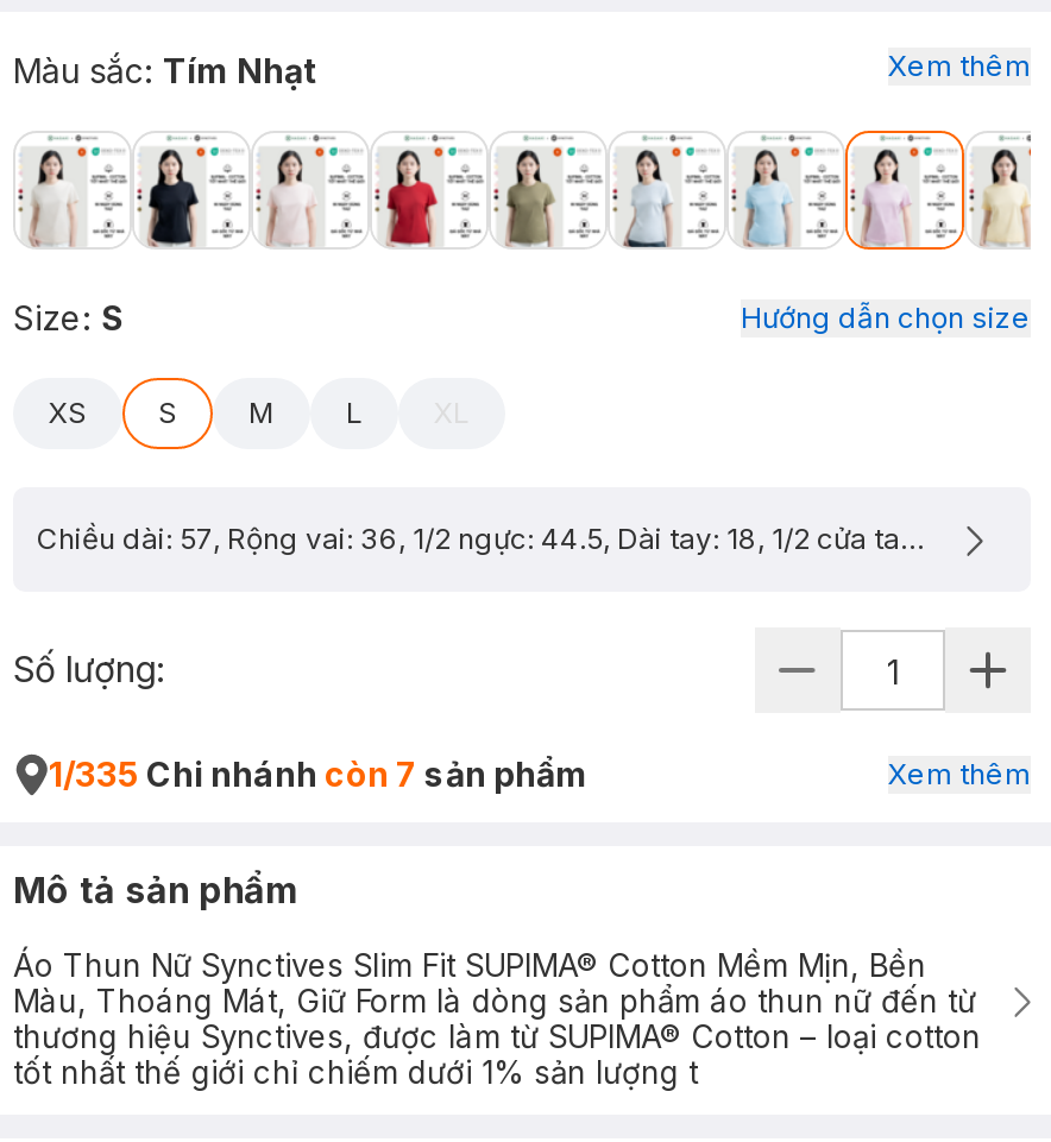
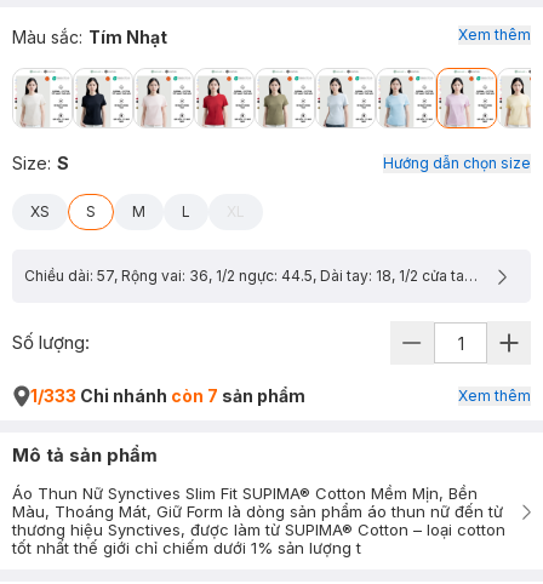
- 1/335 Chi nhánh còn 7 sản phẩm
+ 1/333 Chi nhánh còn 7 sản phẩm
